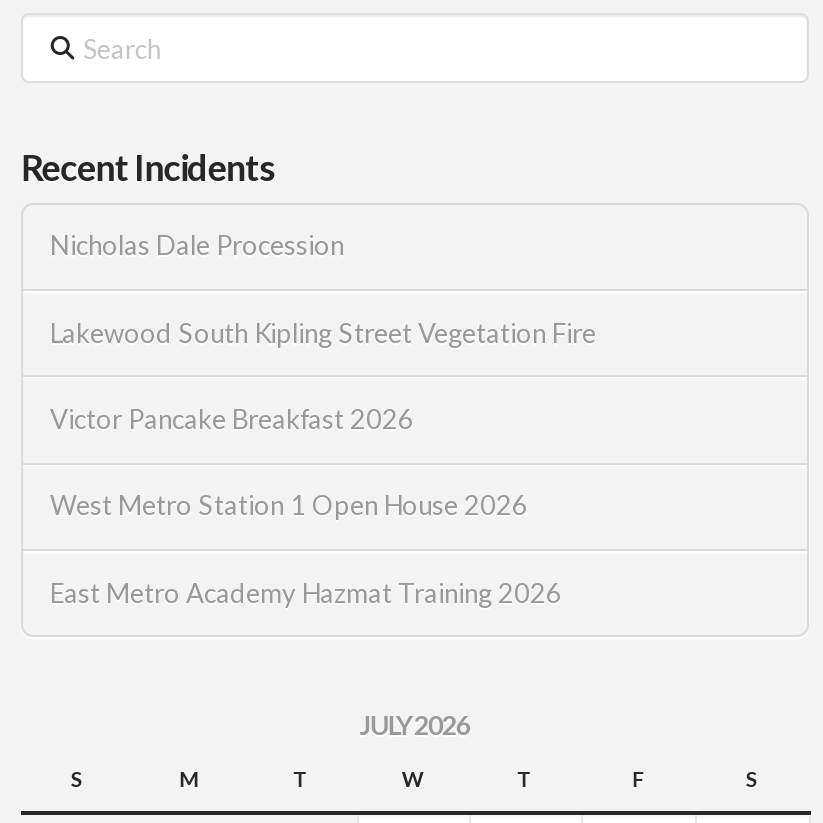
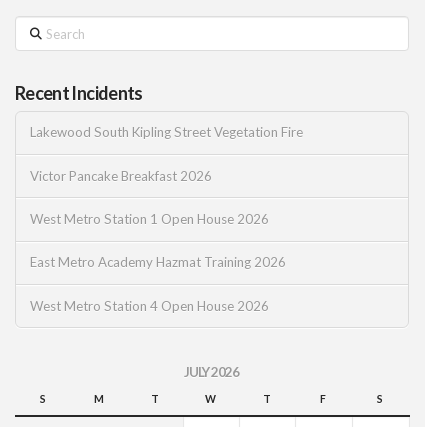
- Nicholas Dale Procession

moved up: Lakewood South Kipling Street Vegetation Fire | Victor Pancake Breakfast 2026 | West Metro Station 1 Open House 2026 | East Metro Academy Hazmat Training 2026

+ West Metro Station 4 Open House 2026
